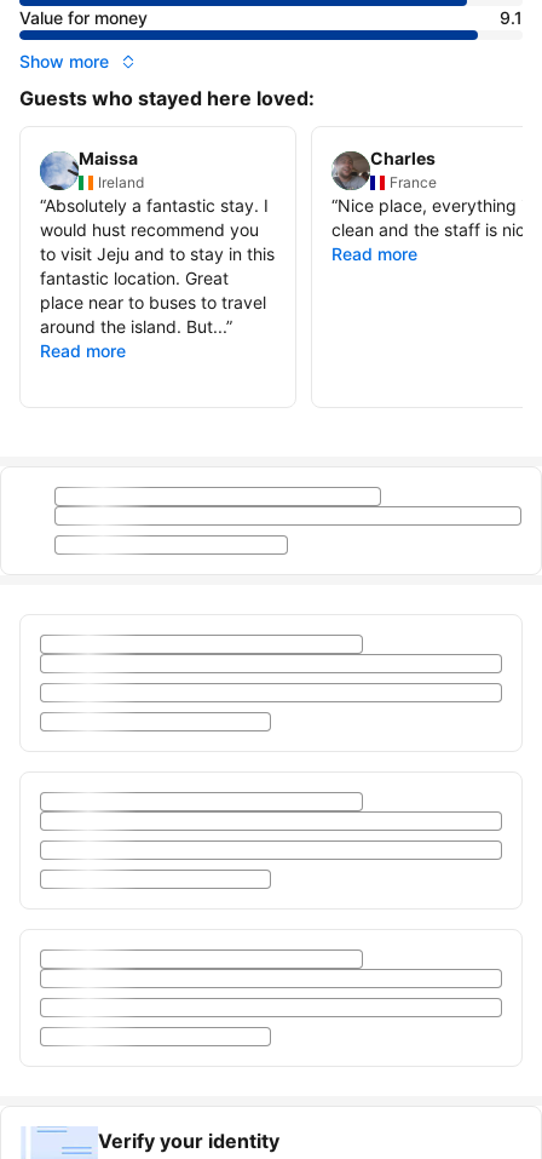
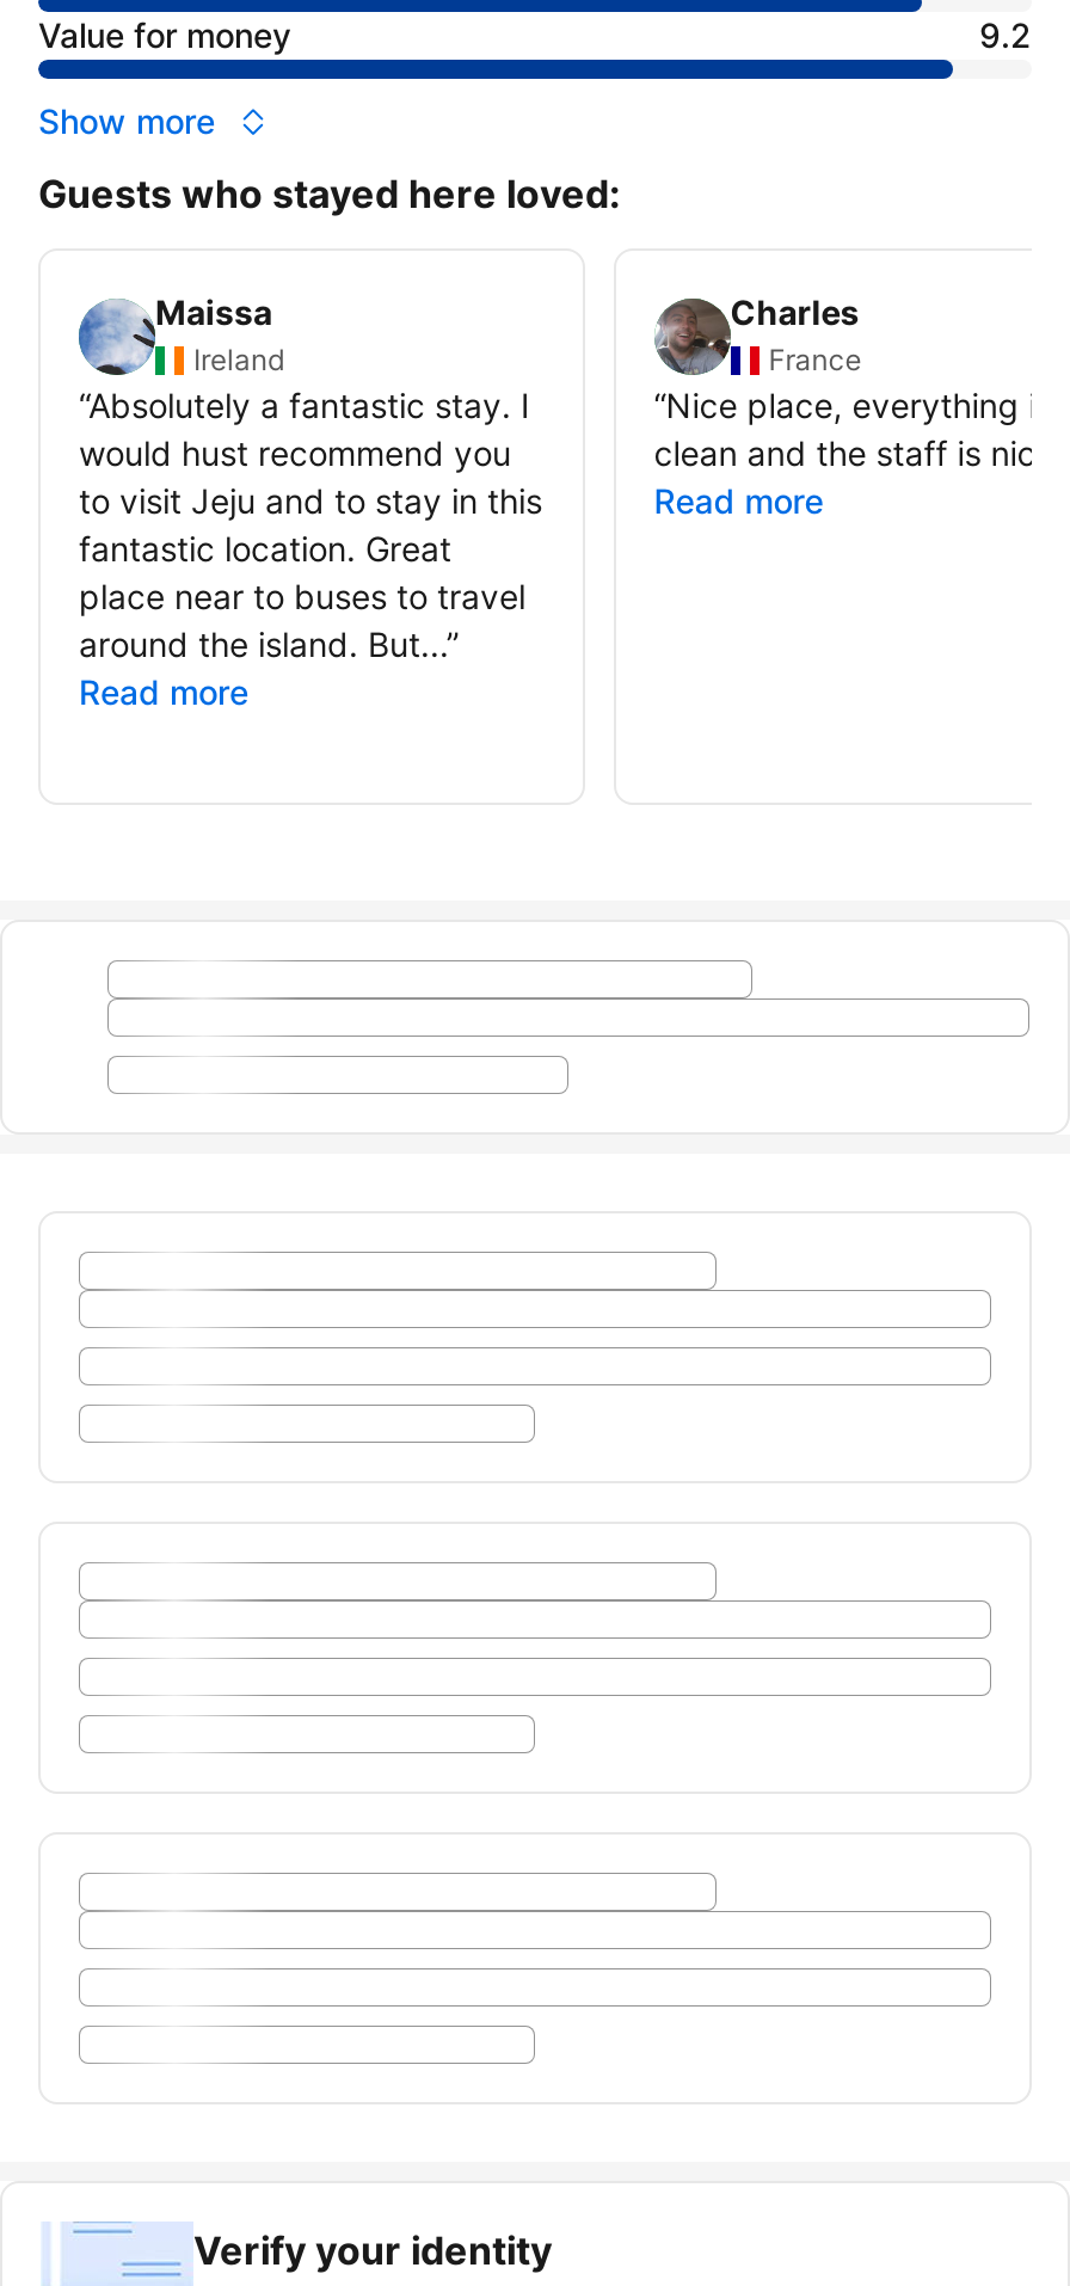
- 9.1
+ 9.2
